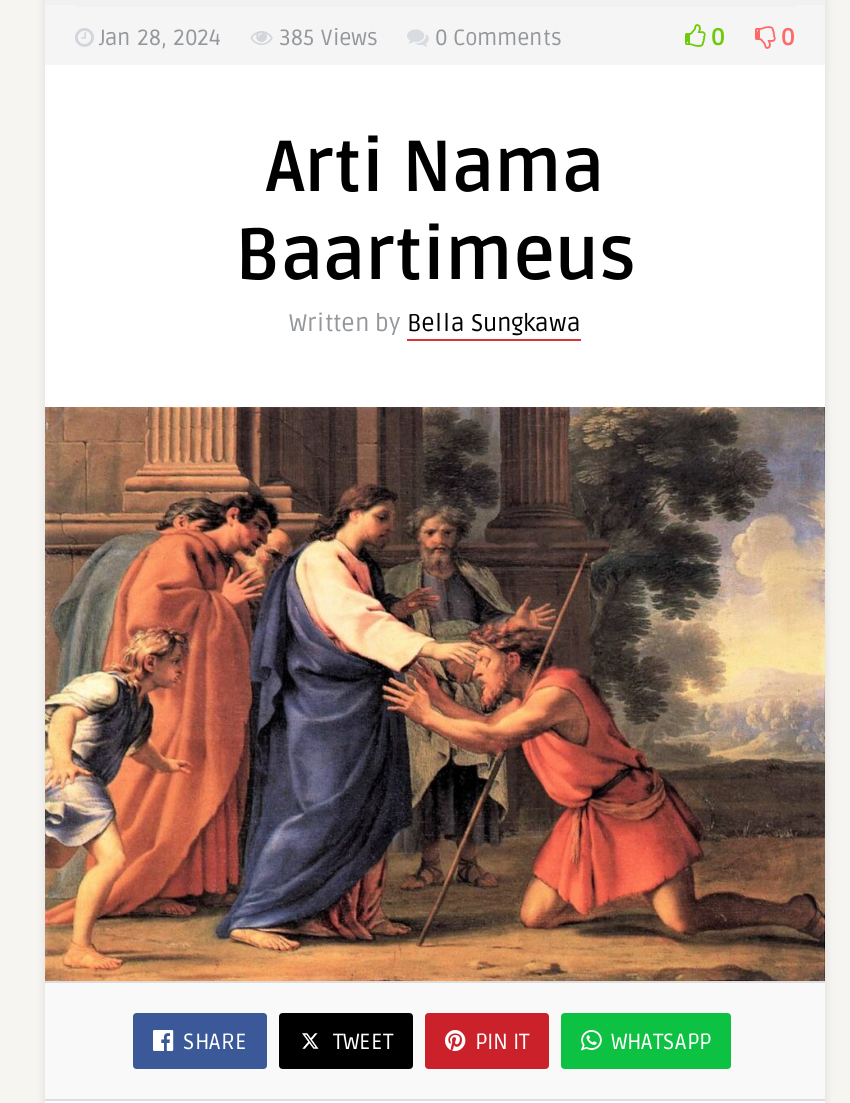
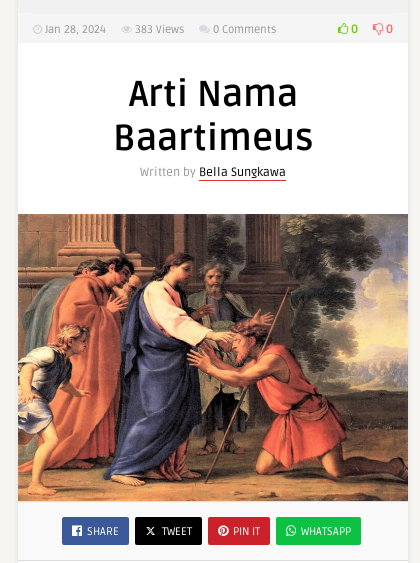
- Jan 28, 2024 385 Views
+ Jan 28, 2024 383 Views
